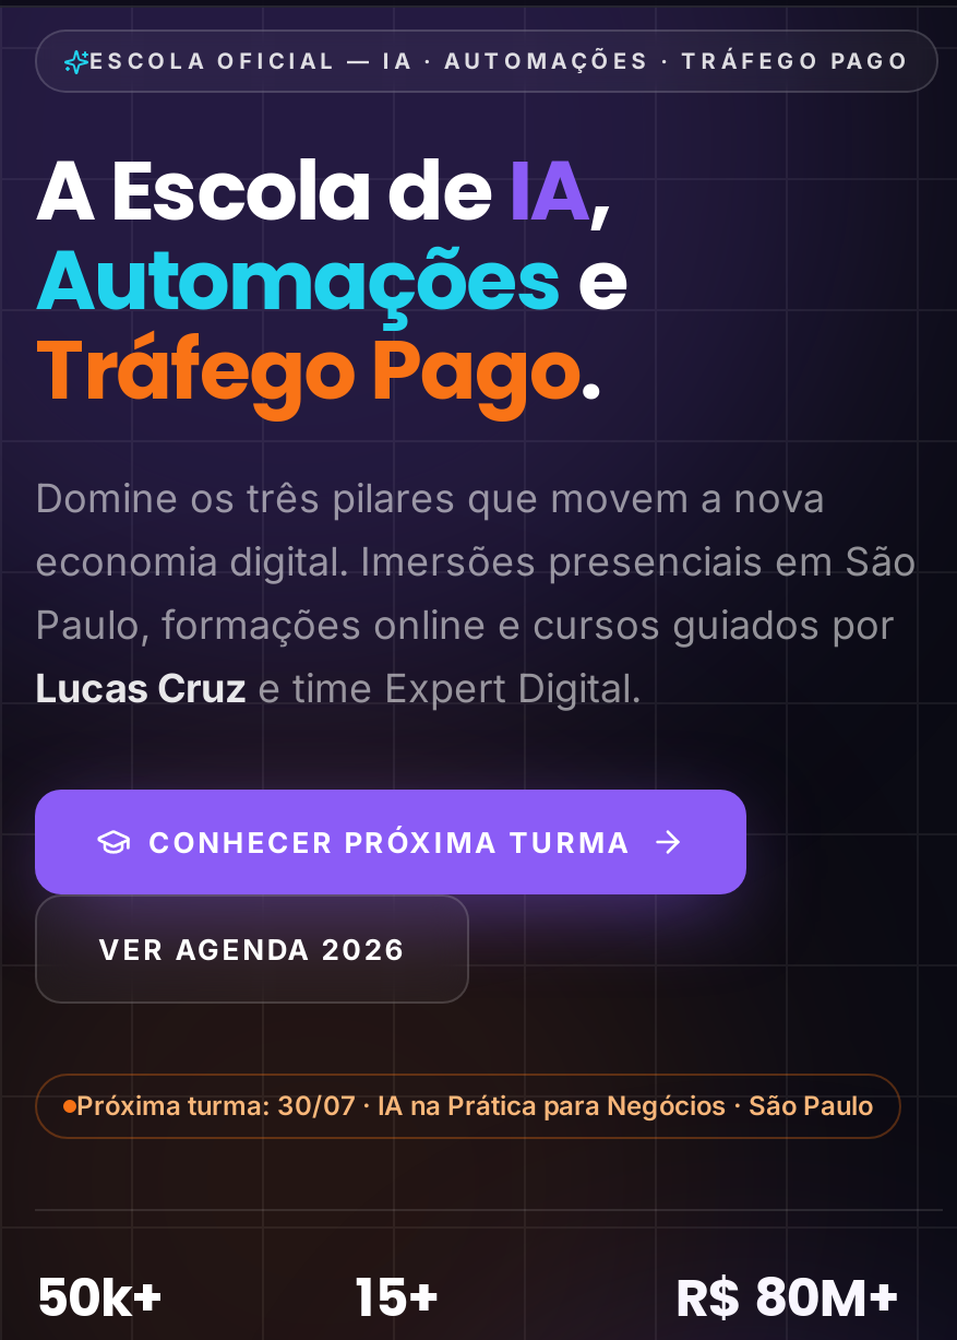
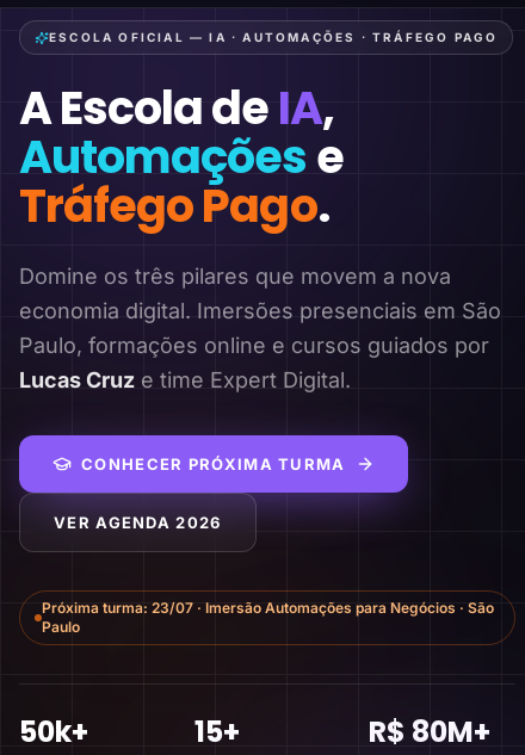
- Próxima turma: 30/07 · IA na Prática para Negócios · São Paulo
+ Próxima turma: 23/07 · Imersão Automações para Negócios · São
+ Paulo
